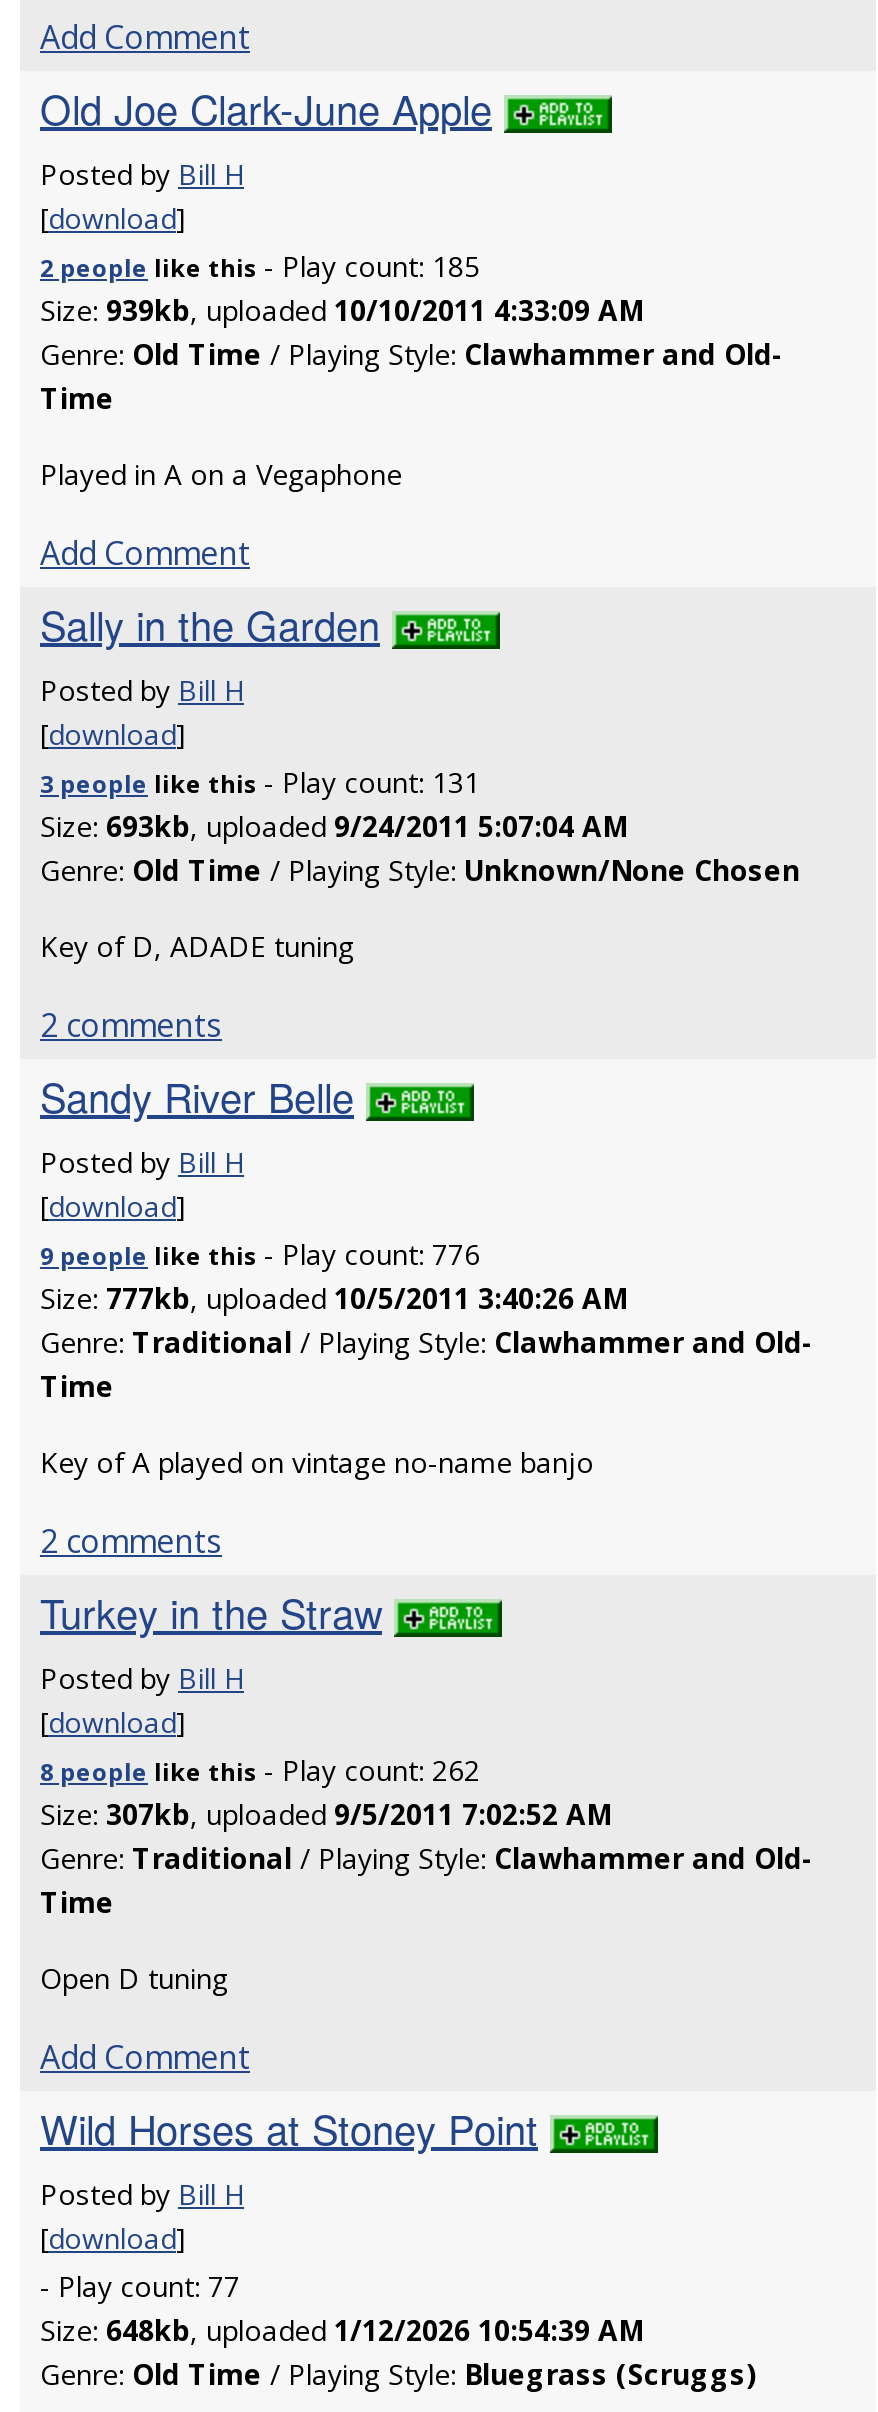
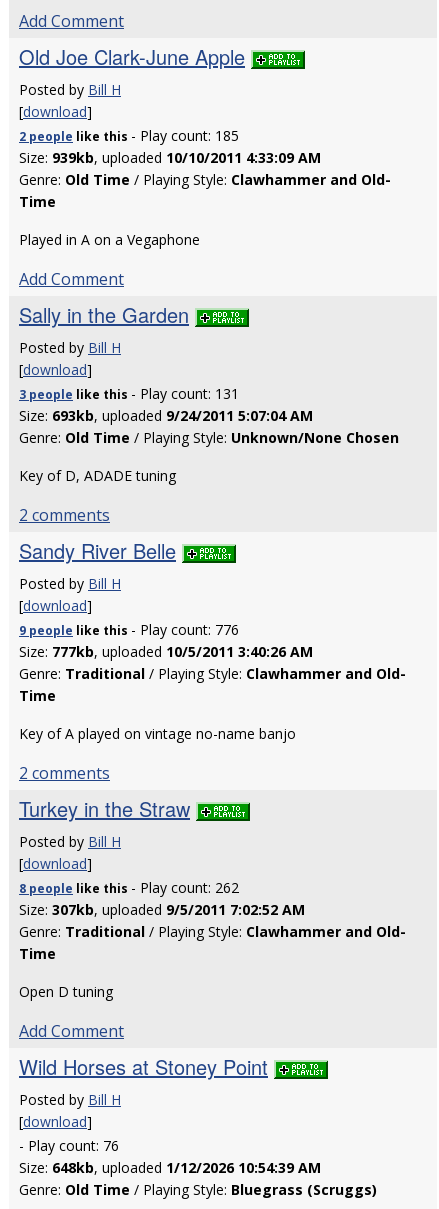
- - Play count: 77
+ - Play count: 76
